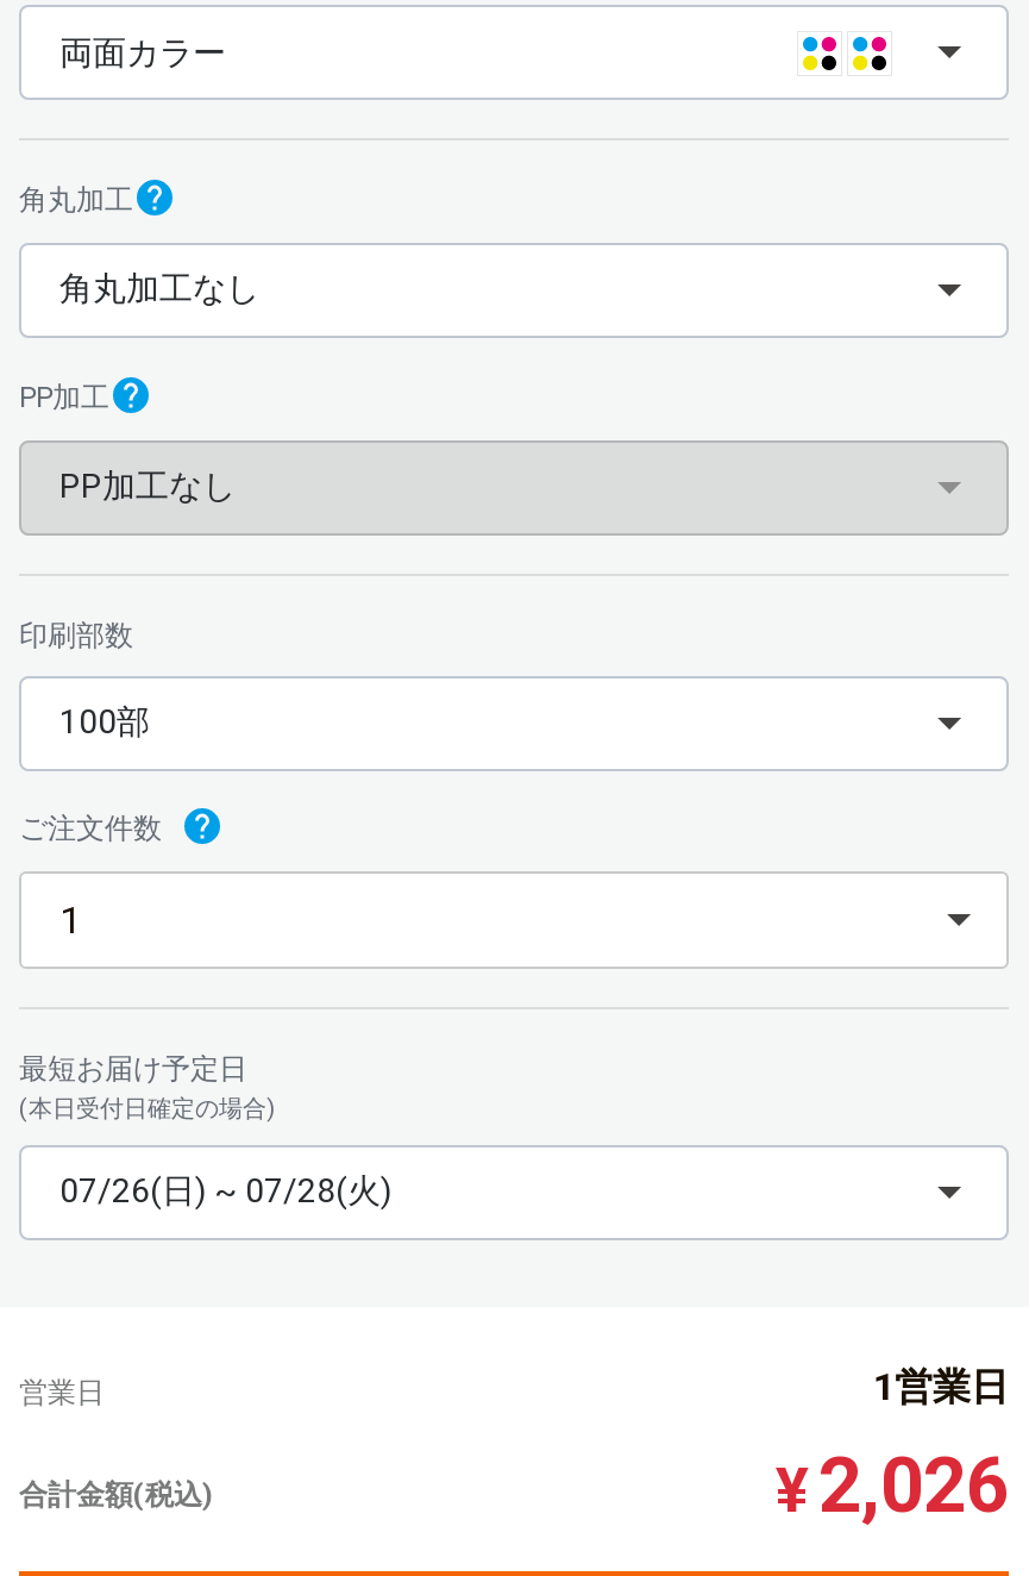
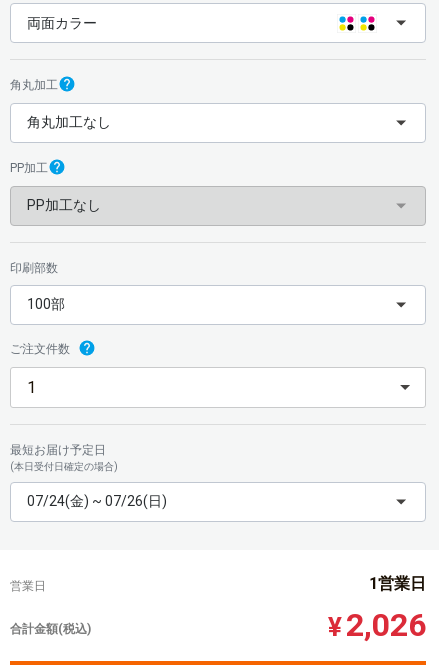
- 07/26(日) ~ 07/28(火)
+ 07/24(金) ~ 07/26(日)
